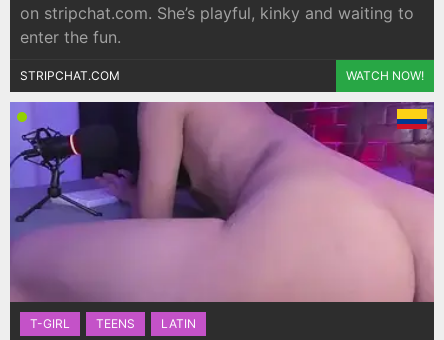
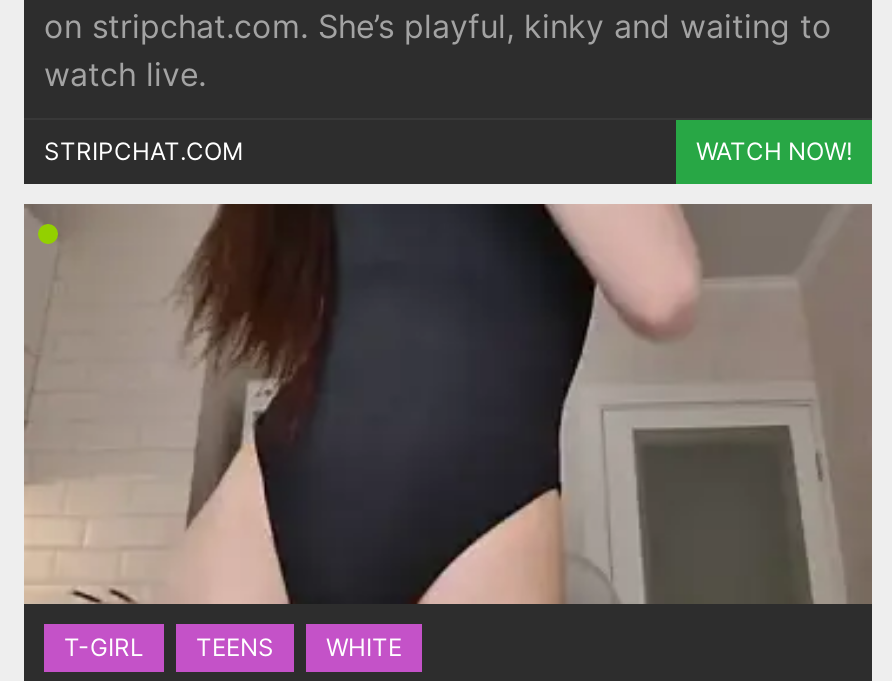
- enter the fun.
+ watch live.

- [image]
- LATIN
+ [image]
+ WHITE
